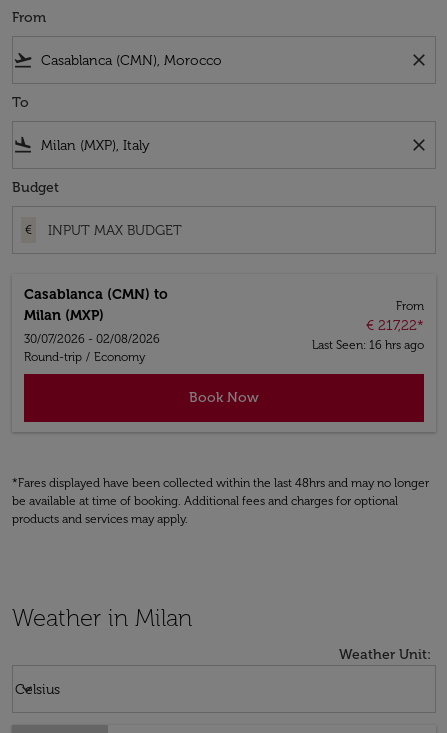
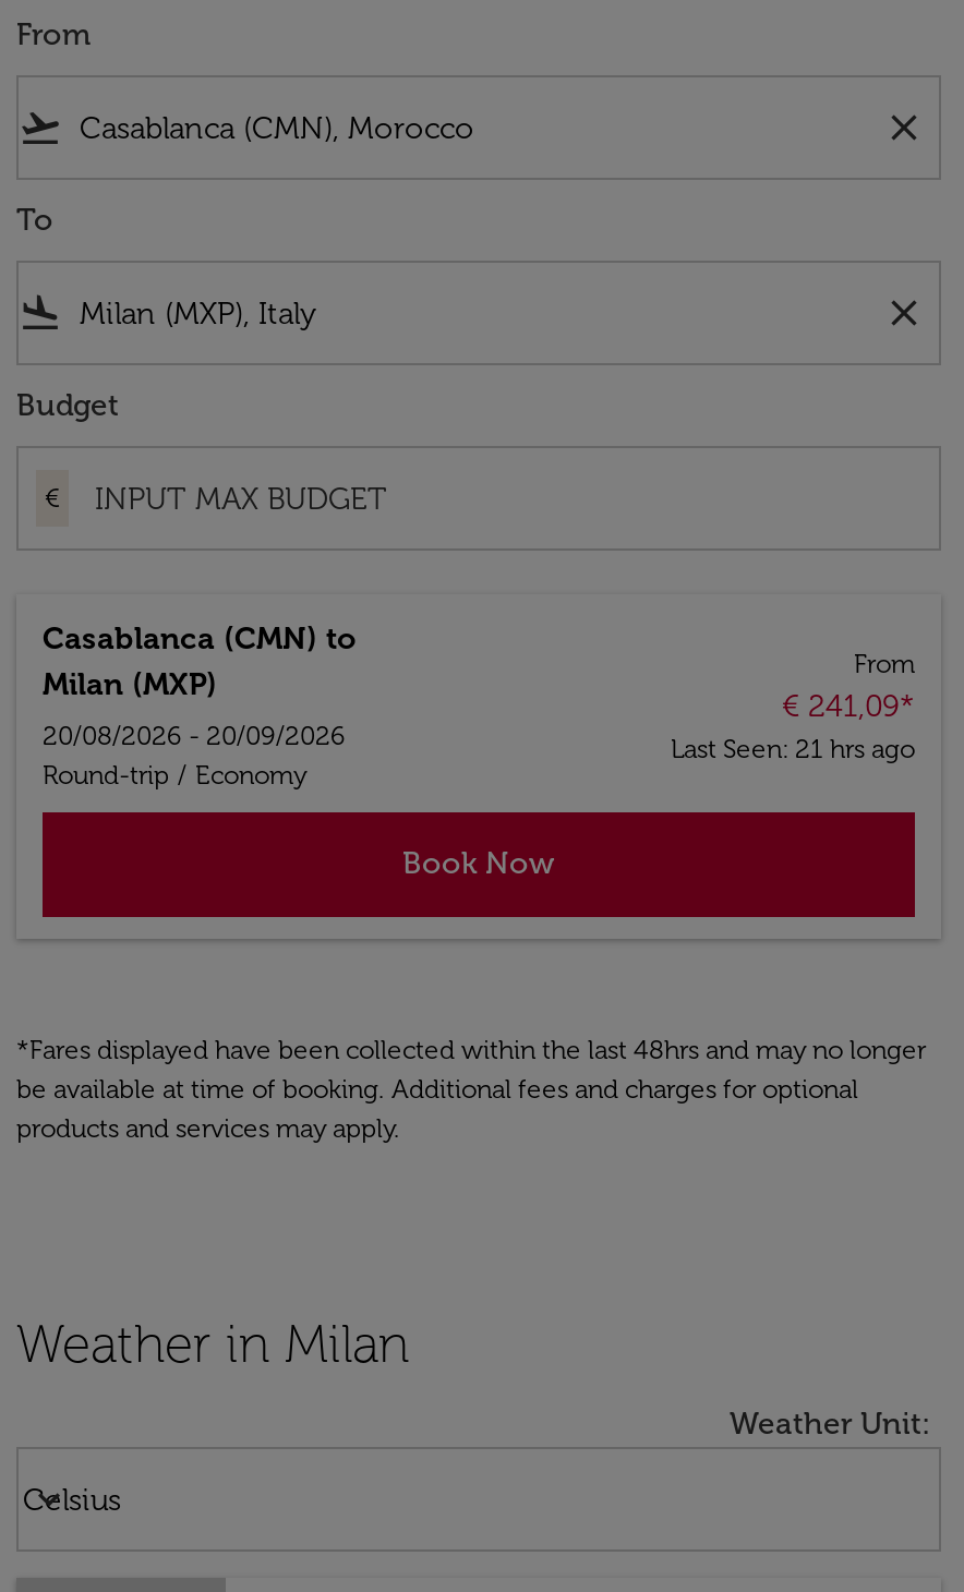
- € 217,22*
+ € 241,09*

- 30/07/2026 - 02/08/2026
+ 20/08/2026 - 20/09/2026

- Last Seen: 16 hrs ago
+ Last Seen: 21 hrs ago
